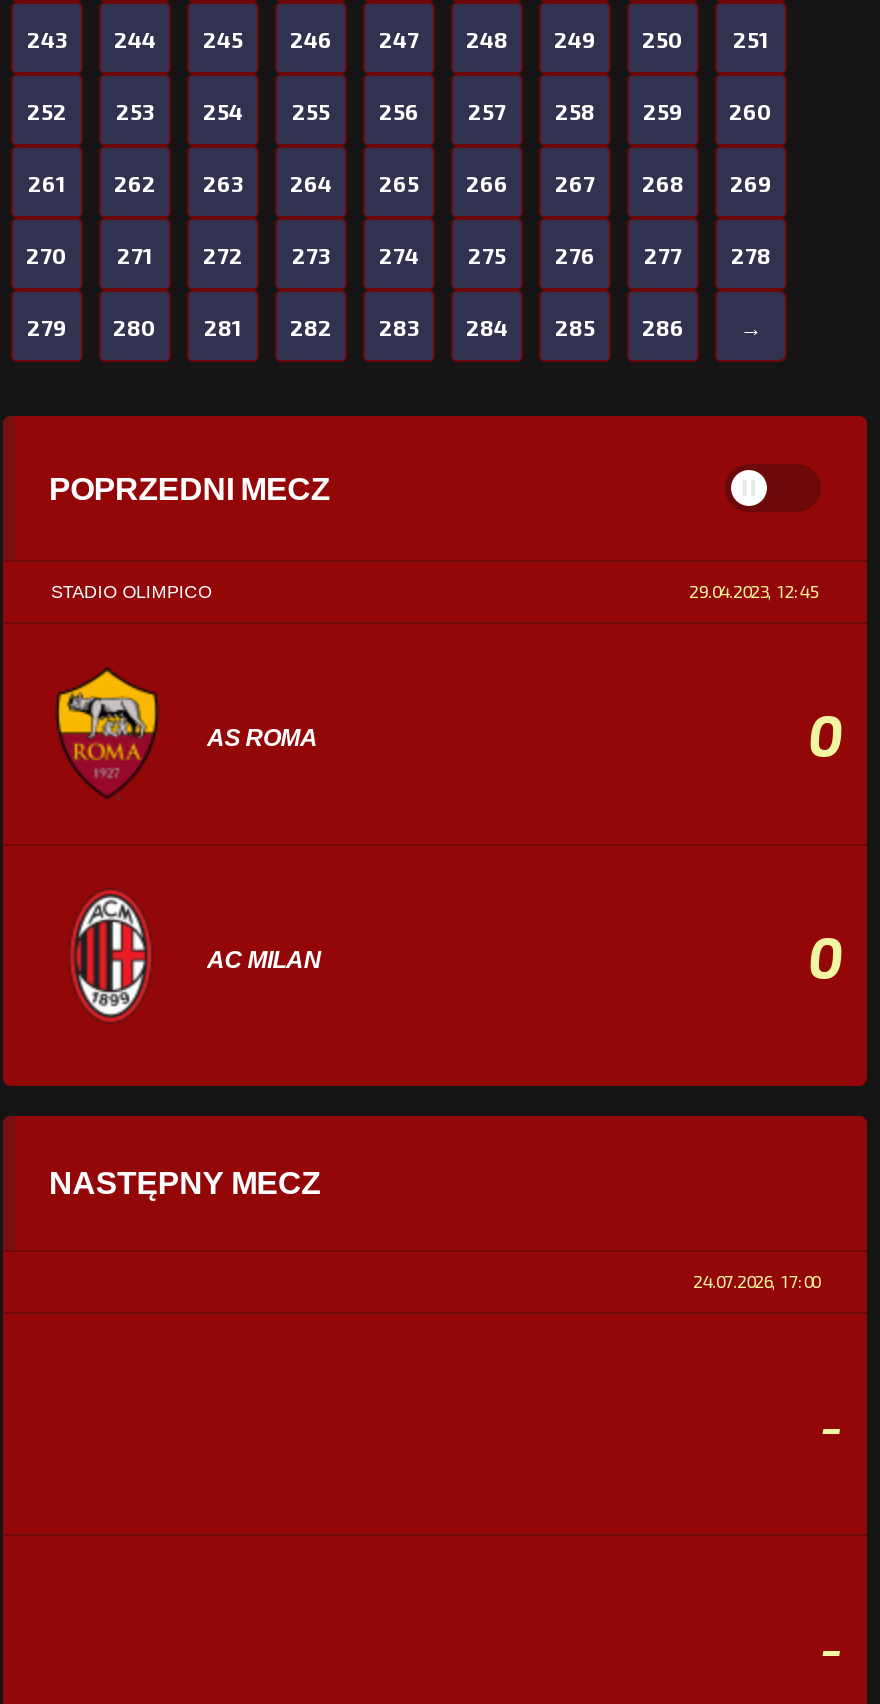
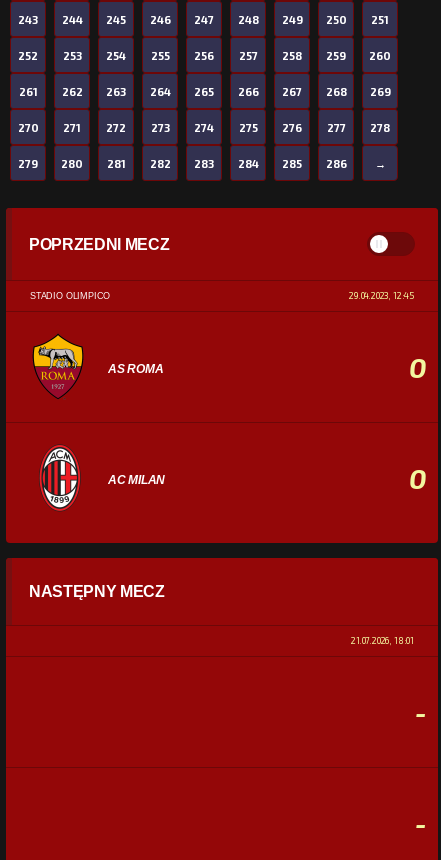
- 24.07.2026, 17:00
+ 21.07.2026, 18:01
